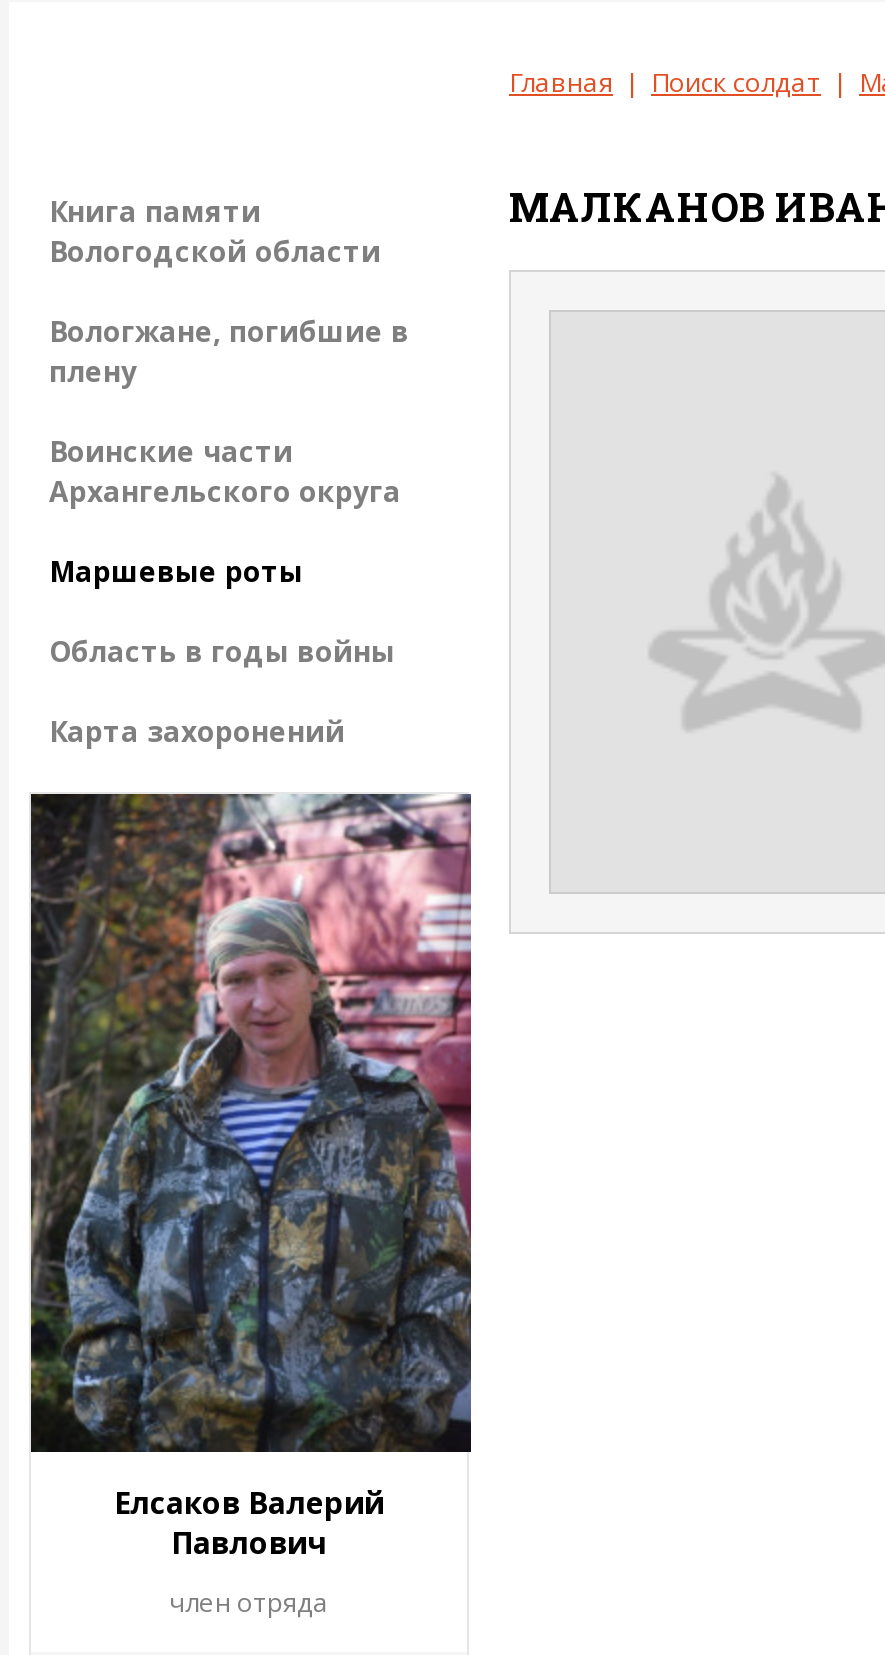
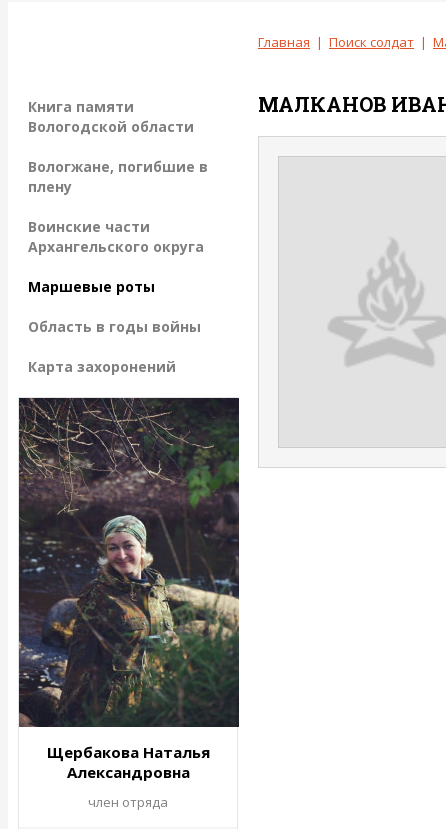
- [image]
- Елсаков Валерий
- Павлович
+ [image]
+ Щербакова Наталья
+ Александровна
